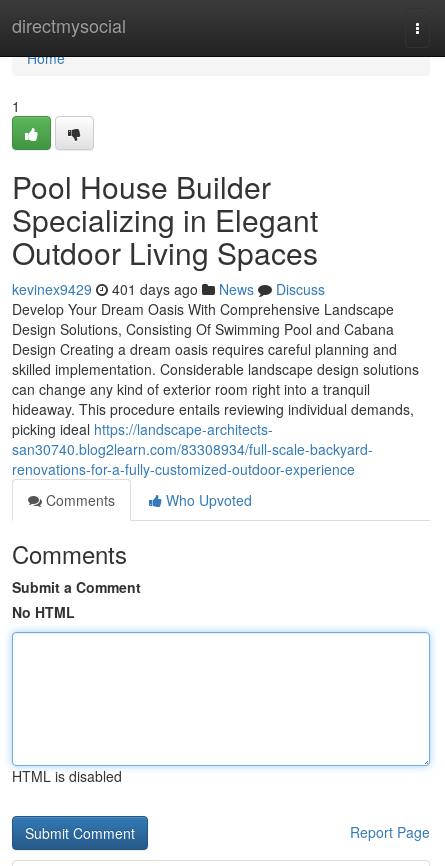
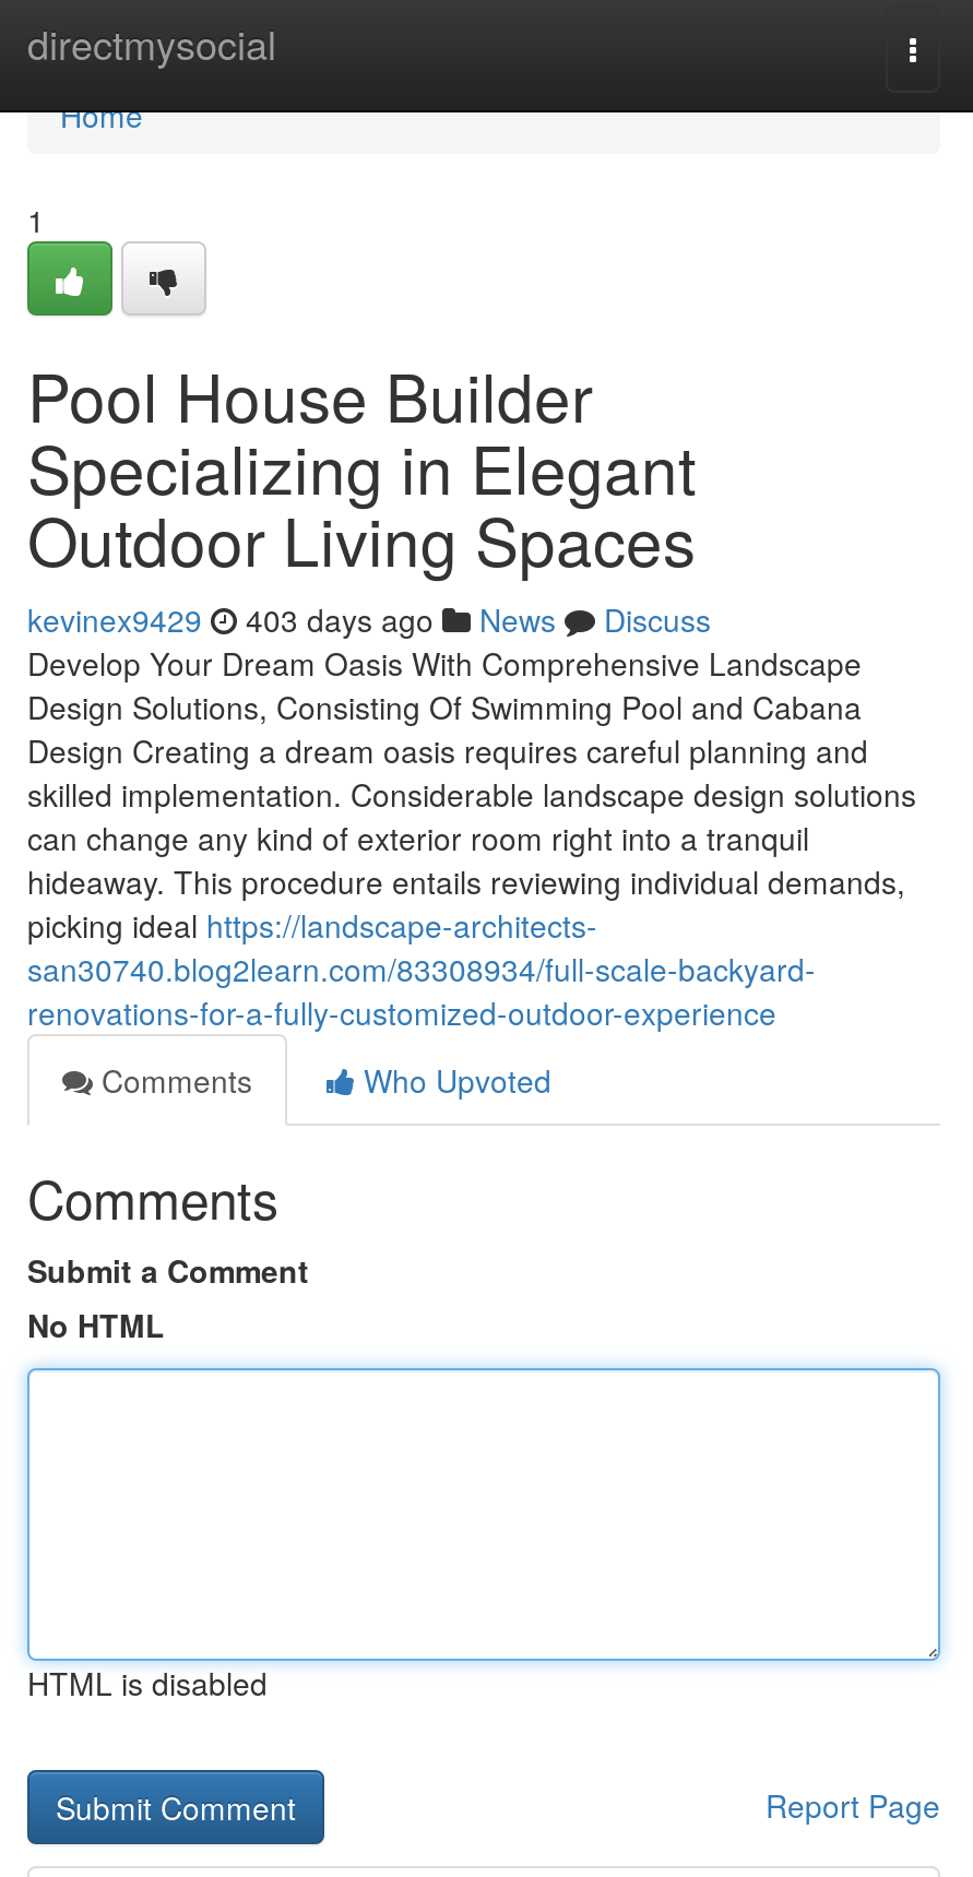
- kevinex9429 401 days ago News Discuss
+ kevinex9429 403 days ago News Discuss
